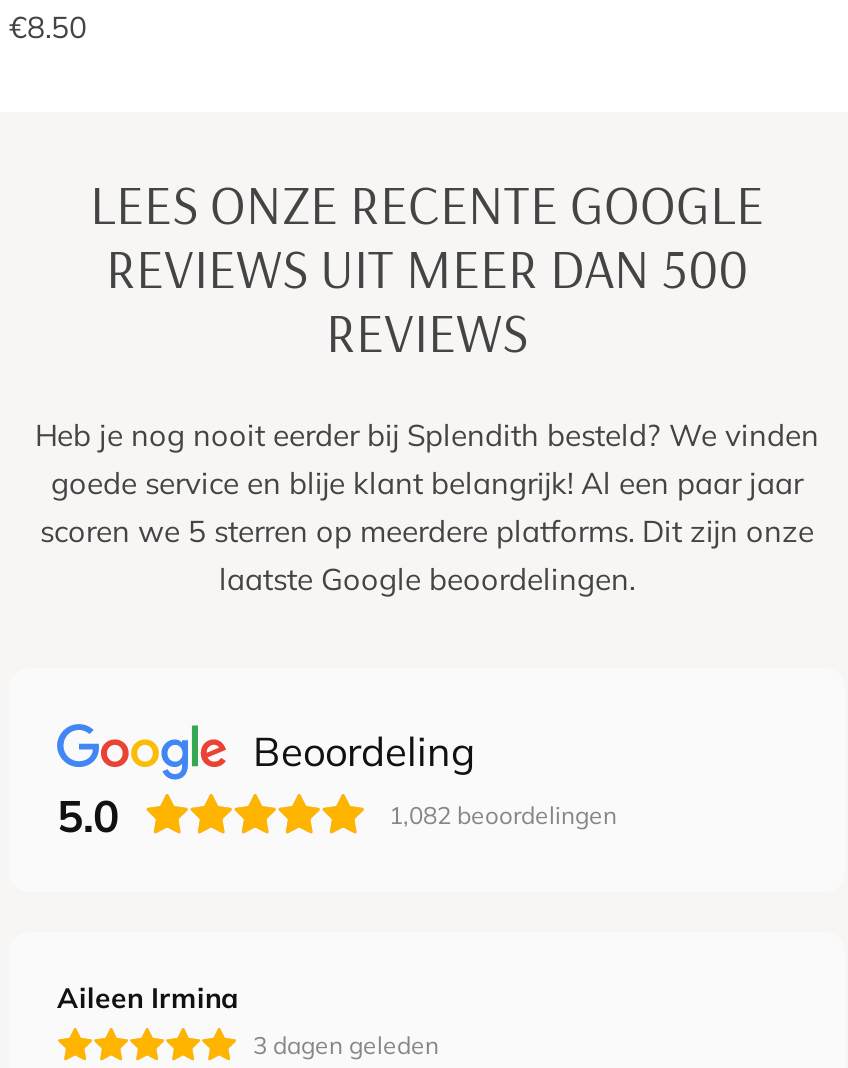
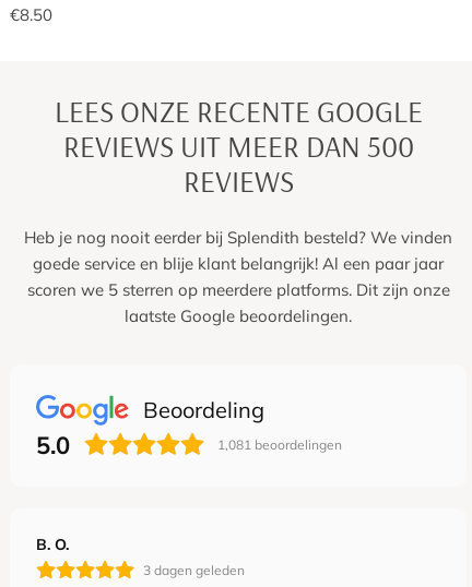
- 1,082 beoordelingen
+ 1,081 beoordelingen

- Aileen Irmina
+ B. O.
